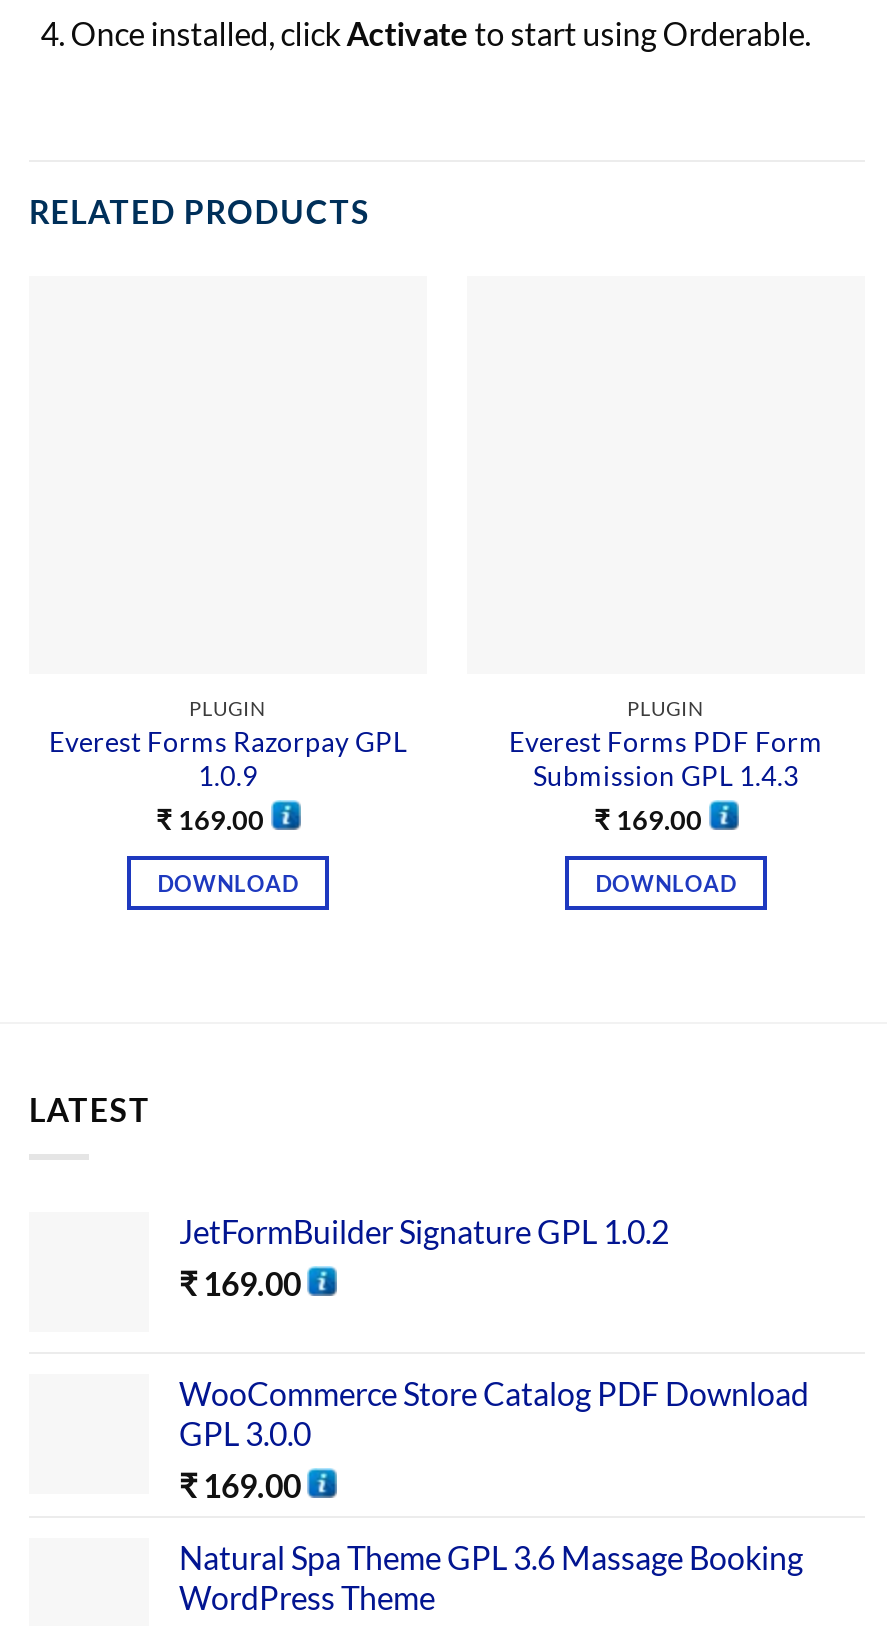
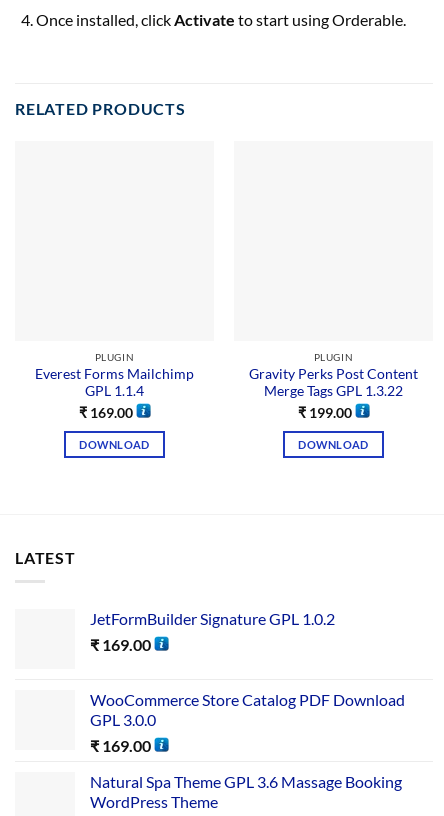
- Everest Forms Razorpay GPL
- 1.0.9
+ Everest Forms Mailchimp
+ GPL 1.1.4

- Everest Forms PDF Form
- Submission GPL 1.4.3
- ₹169.00
+ Gravity Perks Post Content
+ Merge Tags GPL 1.3.22
+ ₹199.00
